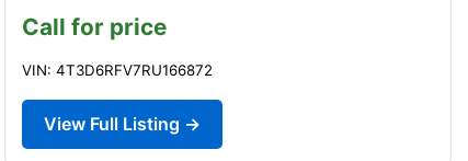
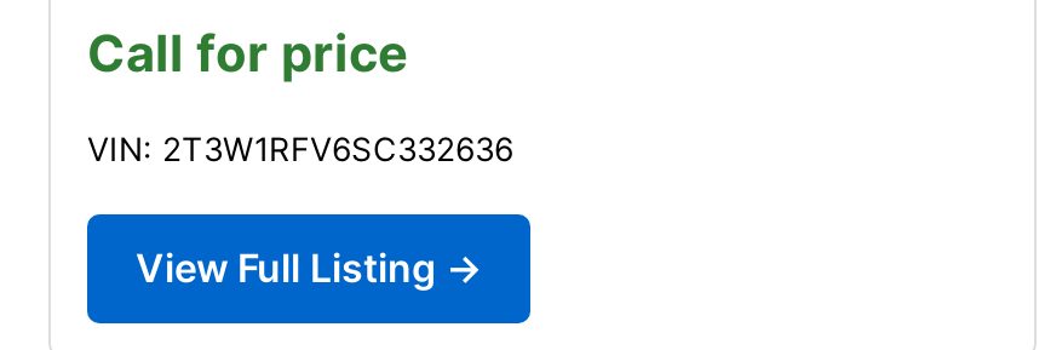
- VIN: 4T3D6RFV7RU166872
+ VIN: 2T3W1RFV6SC332636
